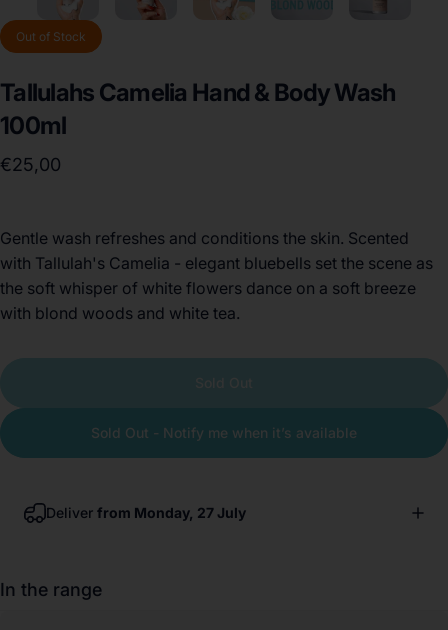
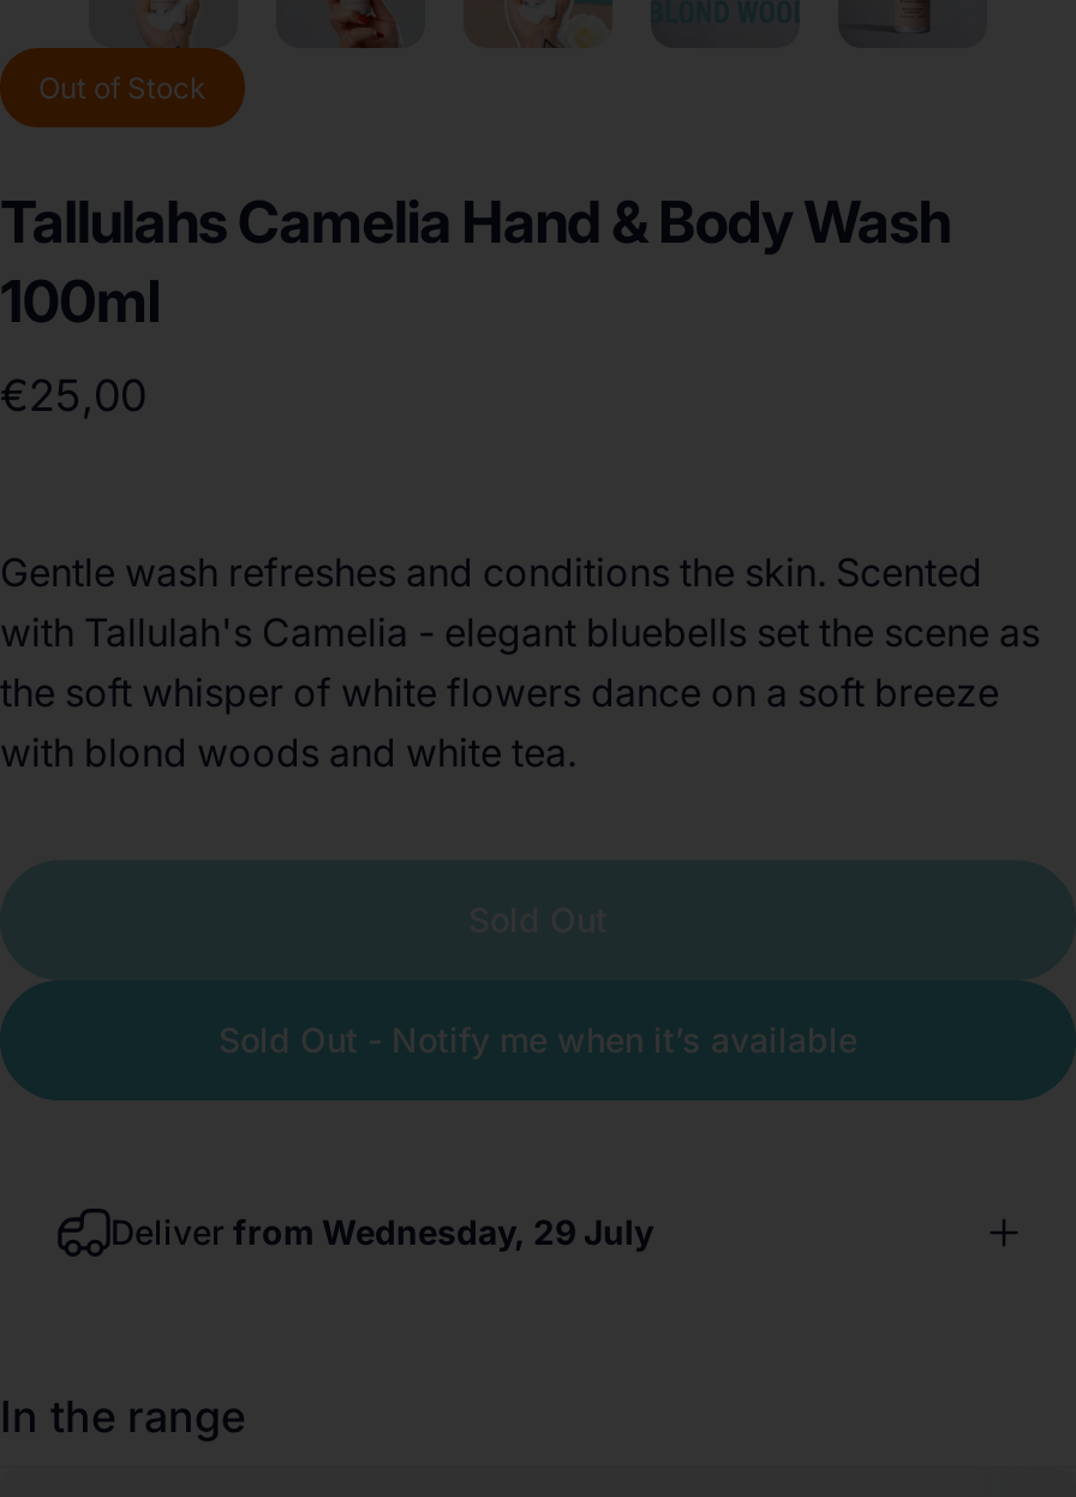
- Deliver from Monday, 27 July
+ Deliver from Wednesday, 29 July
